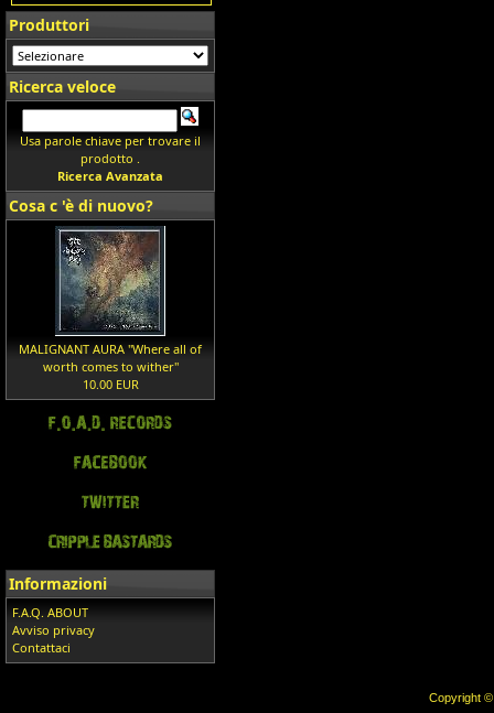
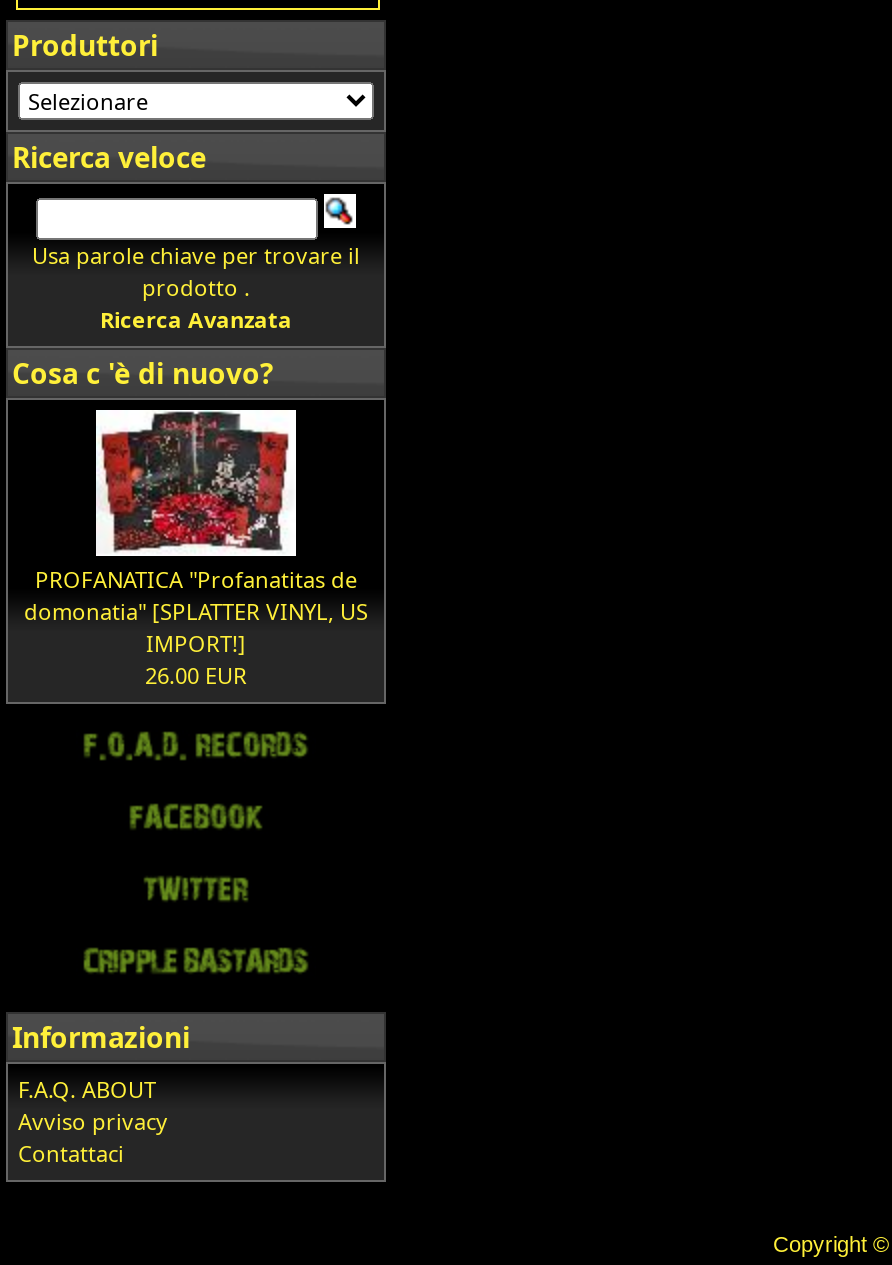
- [image]
- MALIGNANT AURA "Where all of
- worth comes to wither"
- 10.00 EUR
+ [image]
+ PROFANATICA "Profanatitas de
+ domonatia" [SPLATTER VINYL, US
+ IMPORT!]
+ 26.00 EUR
